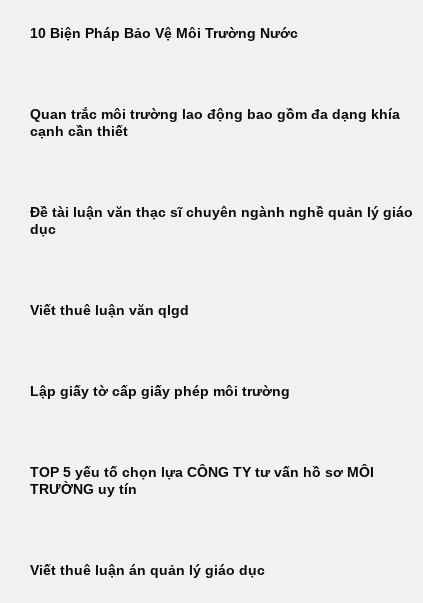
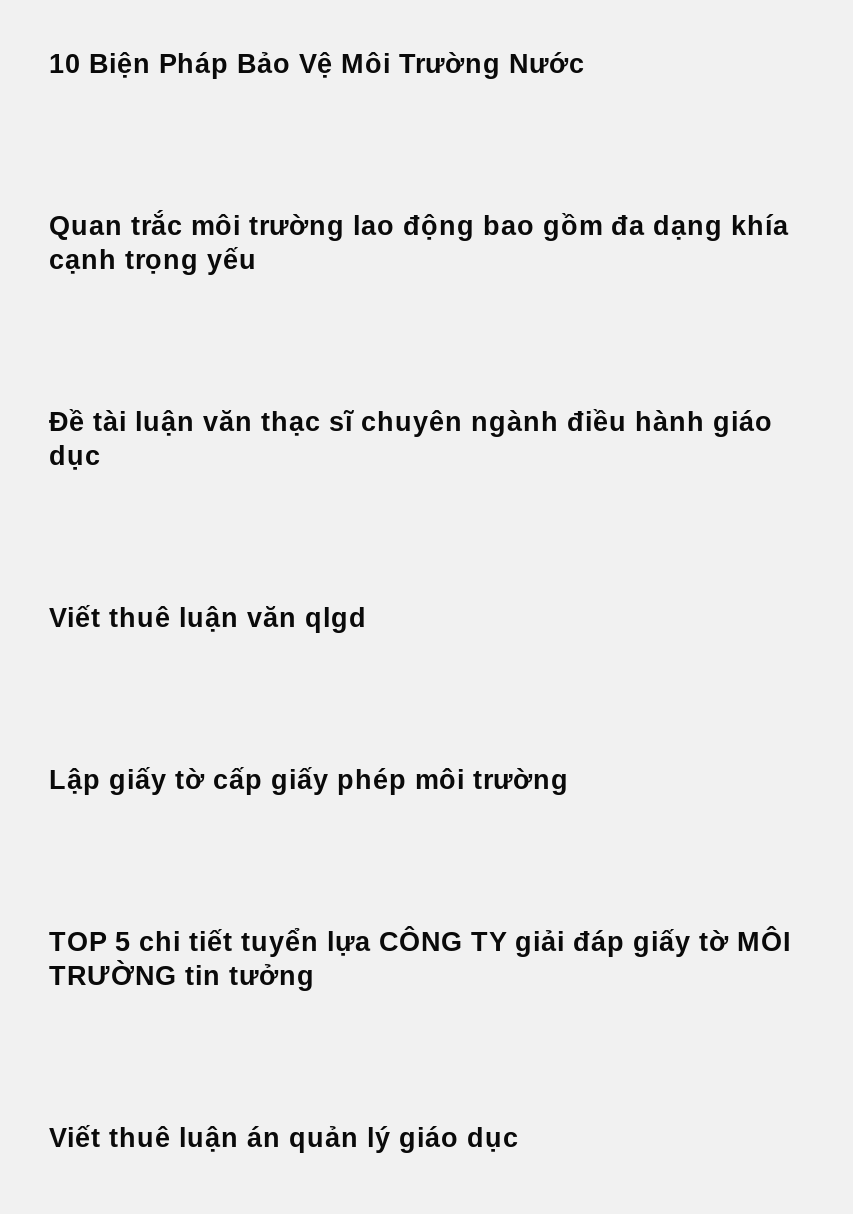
- cạnh cần thiết
+ cạnh trọng yếu

- Đề tài luận văn thạc sĩ chuyên ngành nghề quản lý giáo
+ Đề tài luận văn thạc sĩ chuyên ngành điều hành giáo

- TOP 5 yếu tố chọn lựa CÔNG TY tư vấn hồ sơ MÔI
+ TOP 5 chi tiết tuyển lựa CÔNG TY giải đáp giấy tờ MÔI

- TRƯỜNG uy tín
+ TRƯỜNG tin tưởng
